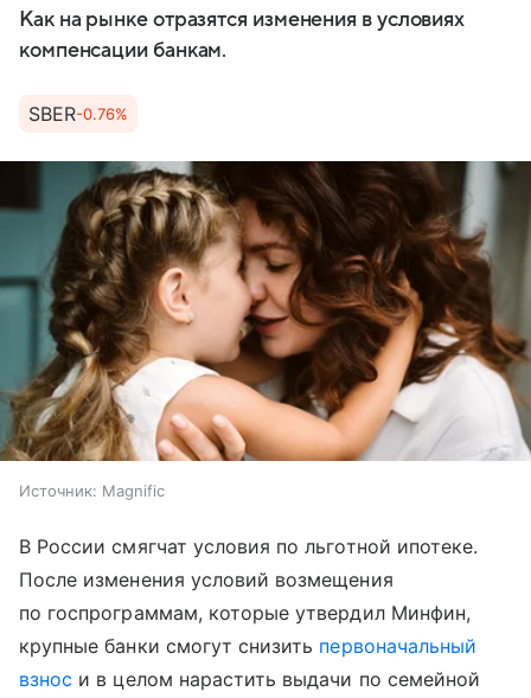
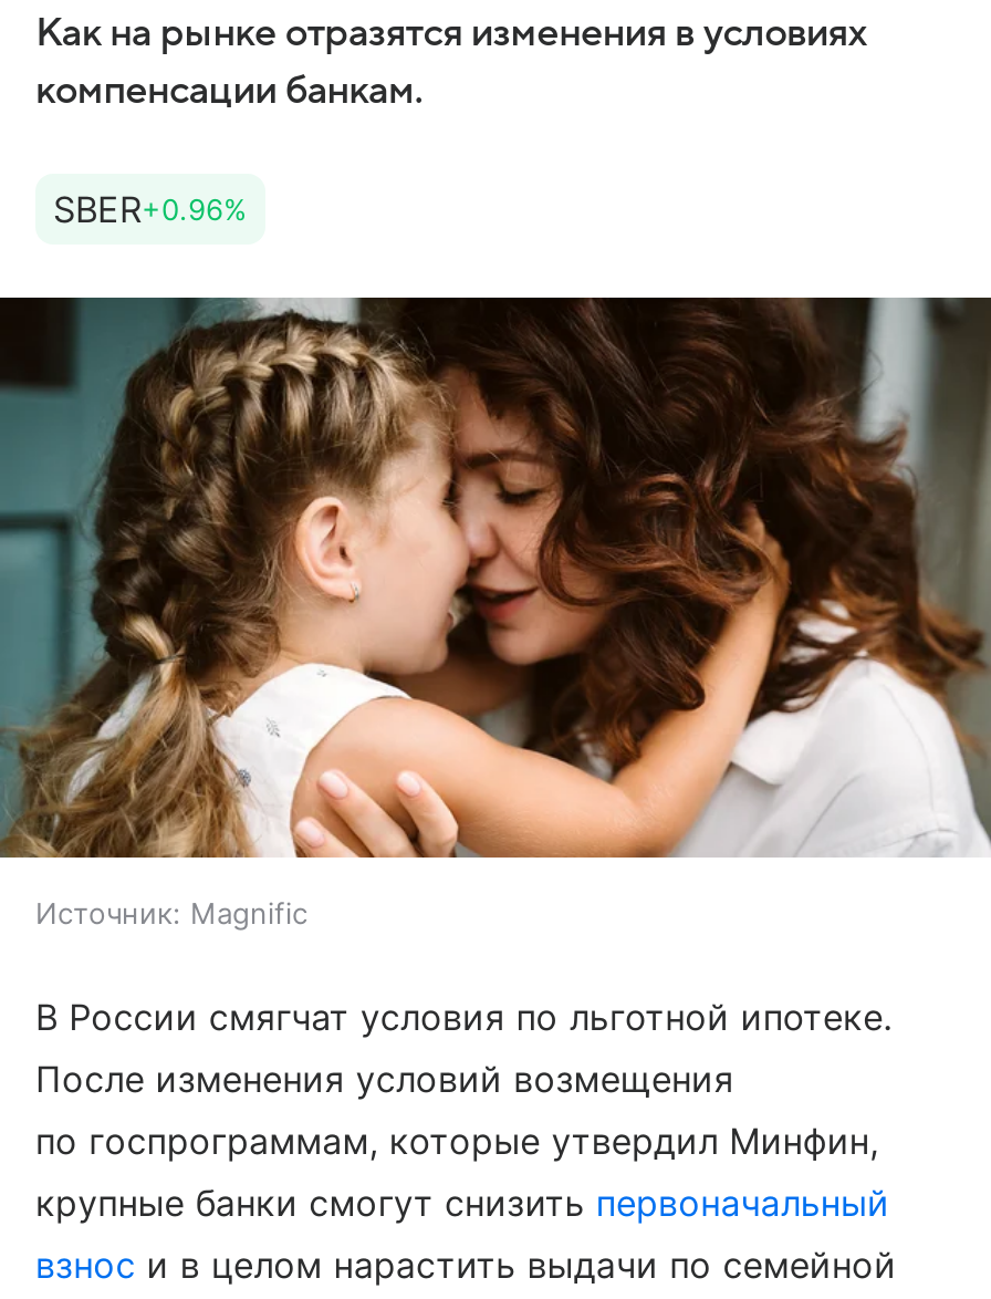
- SBER-0.76%
+ SBER+0.96%
